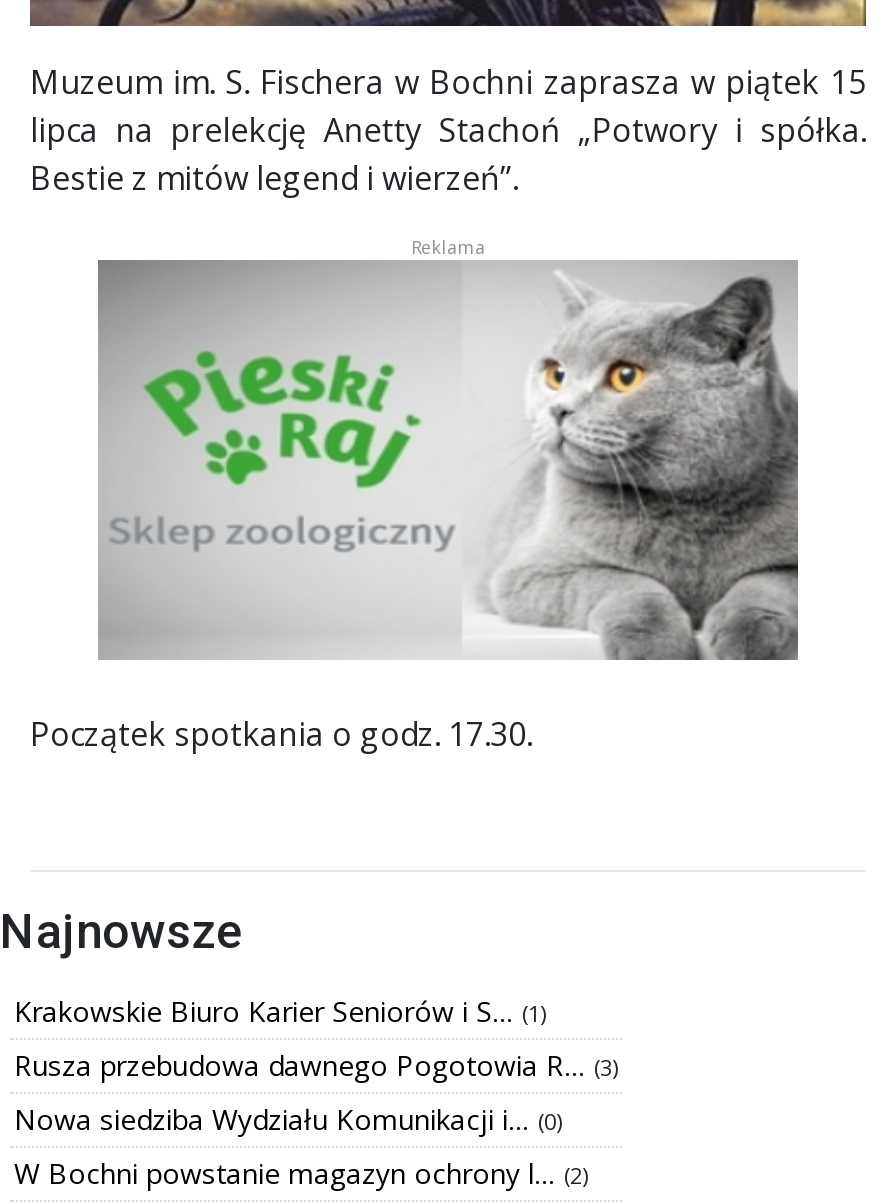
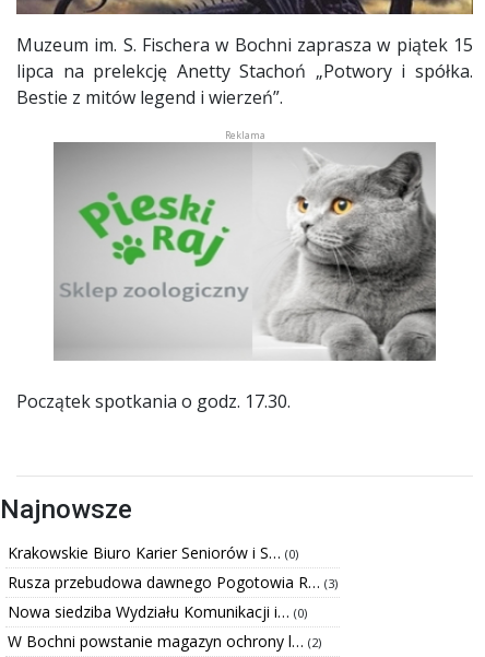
- Krakowskie Biuro Karier Seniorów i S… (1)
+ Krakowskie Biuro Karier Seniorów i S… (0)
